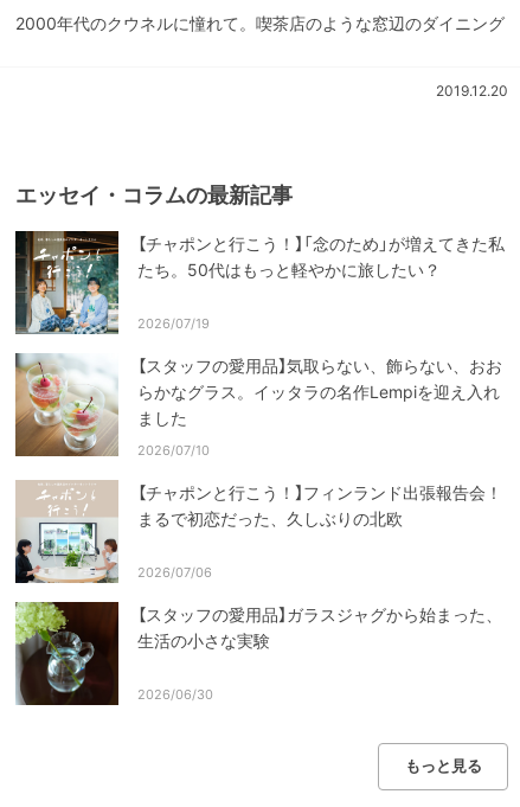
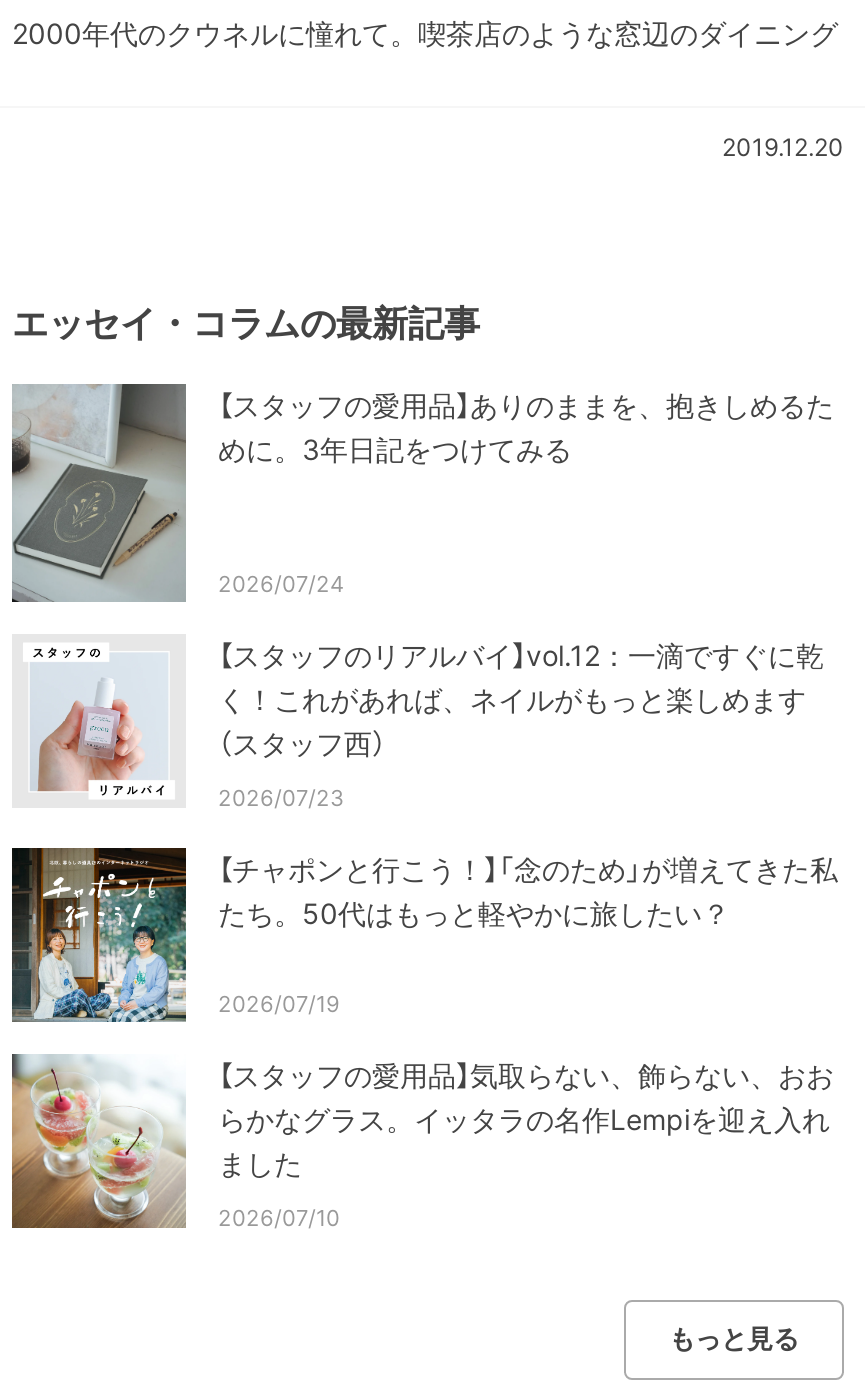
+ [image]
+ 【スタッフの愛用品】ありのままを、抱きしめるた
+ めに。3年日記をつけてみる

+ [image]
+ 2026/07/24
+ 【スタッフのリアルバイ】vol.12：一滴ですぐに乾
+ く！これがあれば、ネイルがもっと楽しめます
+ （スタッフ西）
+ 2026/07/23

moved down: [image] | 【チャポンと行こう！】「念のため」が増えてきた私 | たち。50代はもっと軽やかに旅したい？ | 2026/07/19 | 【スタッフの愛用品】気取らない、飾らない、おお | らかなグラス。イッタラの名作Lempiを迎え入れ | ました | 2026/07/10

- [image]
- 【チャポンと行こう！】フィンランド出張報告会！
- まるで初恋だった、久しぶりの北欧
- 2026/07/06
- 【スタッフの愛用品】ガラスジャグから始まった、
- 生活の小さな実験
- 2026/06/30

- [image]
